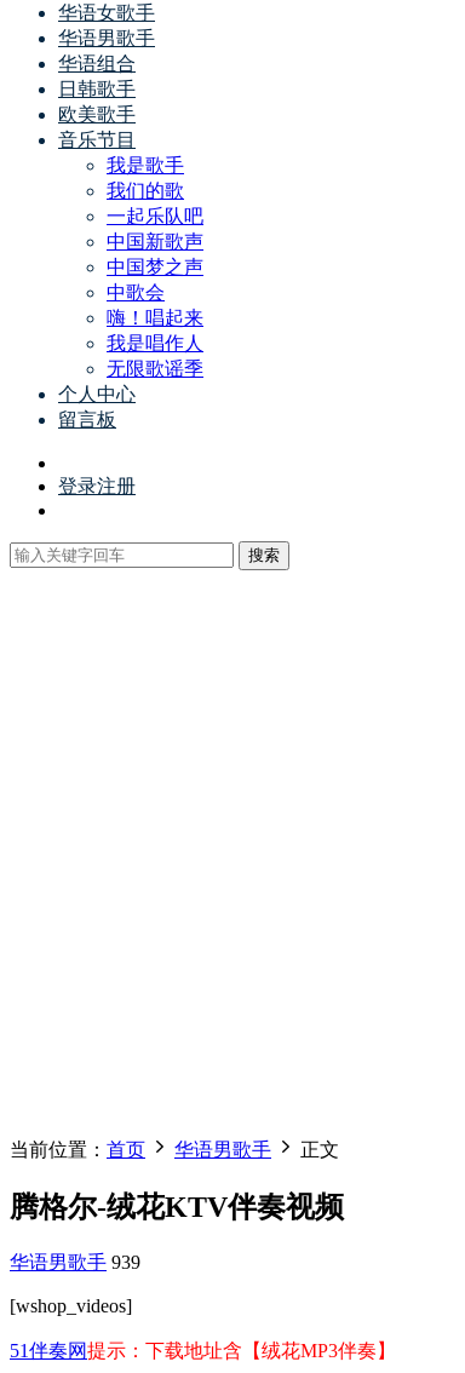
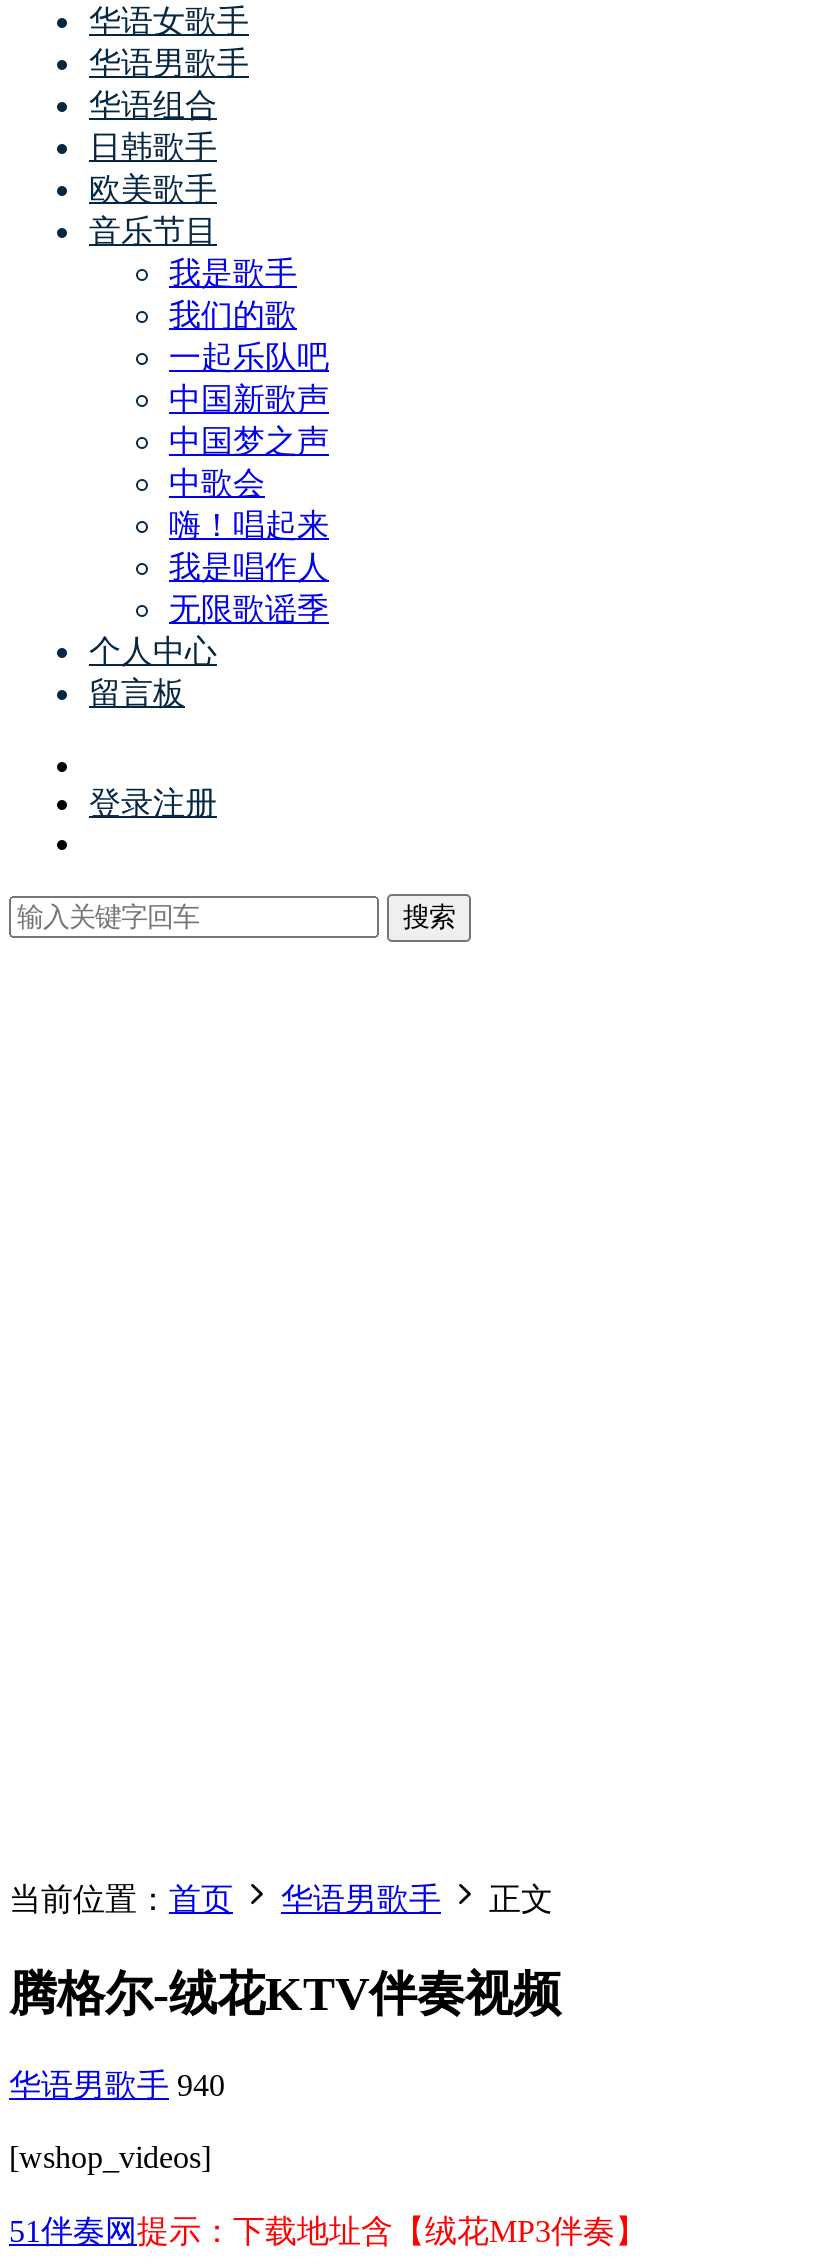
- 华语男歌手 939
+ 华语男歌手 940
